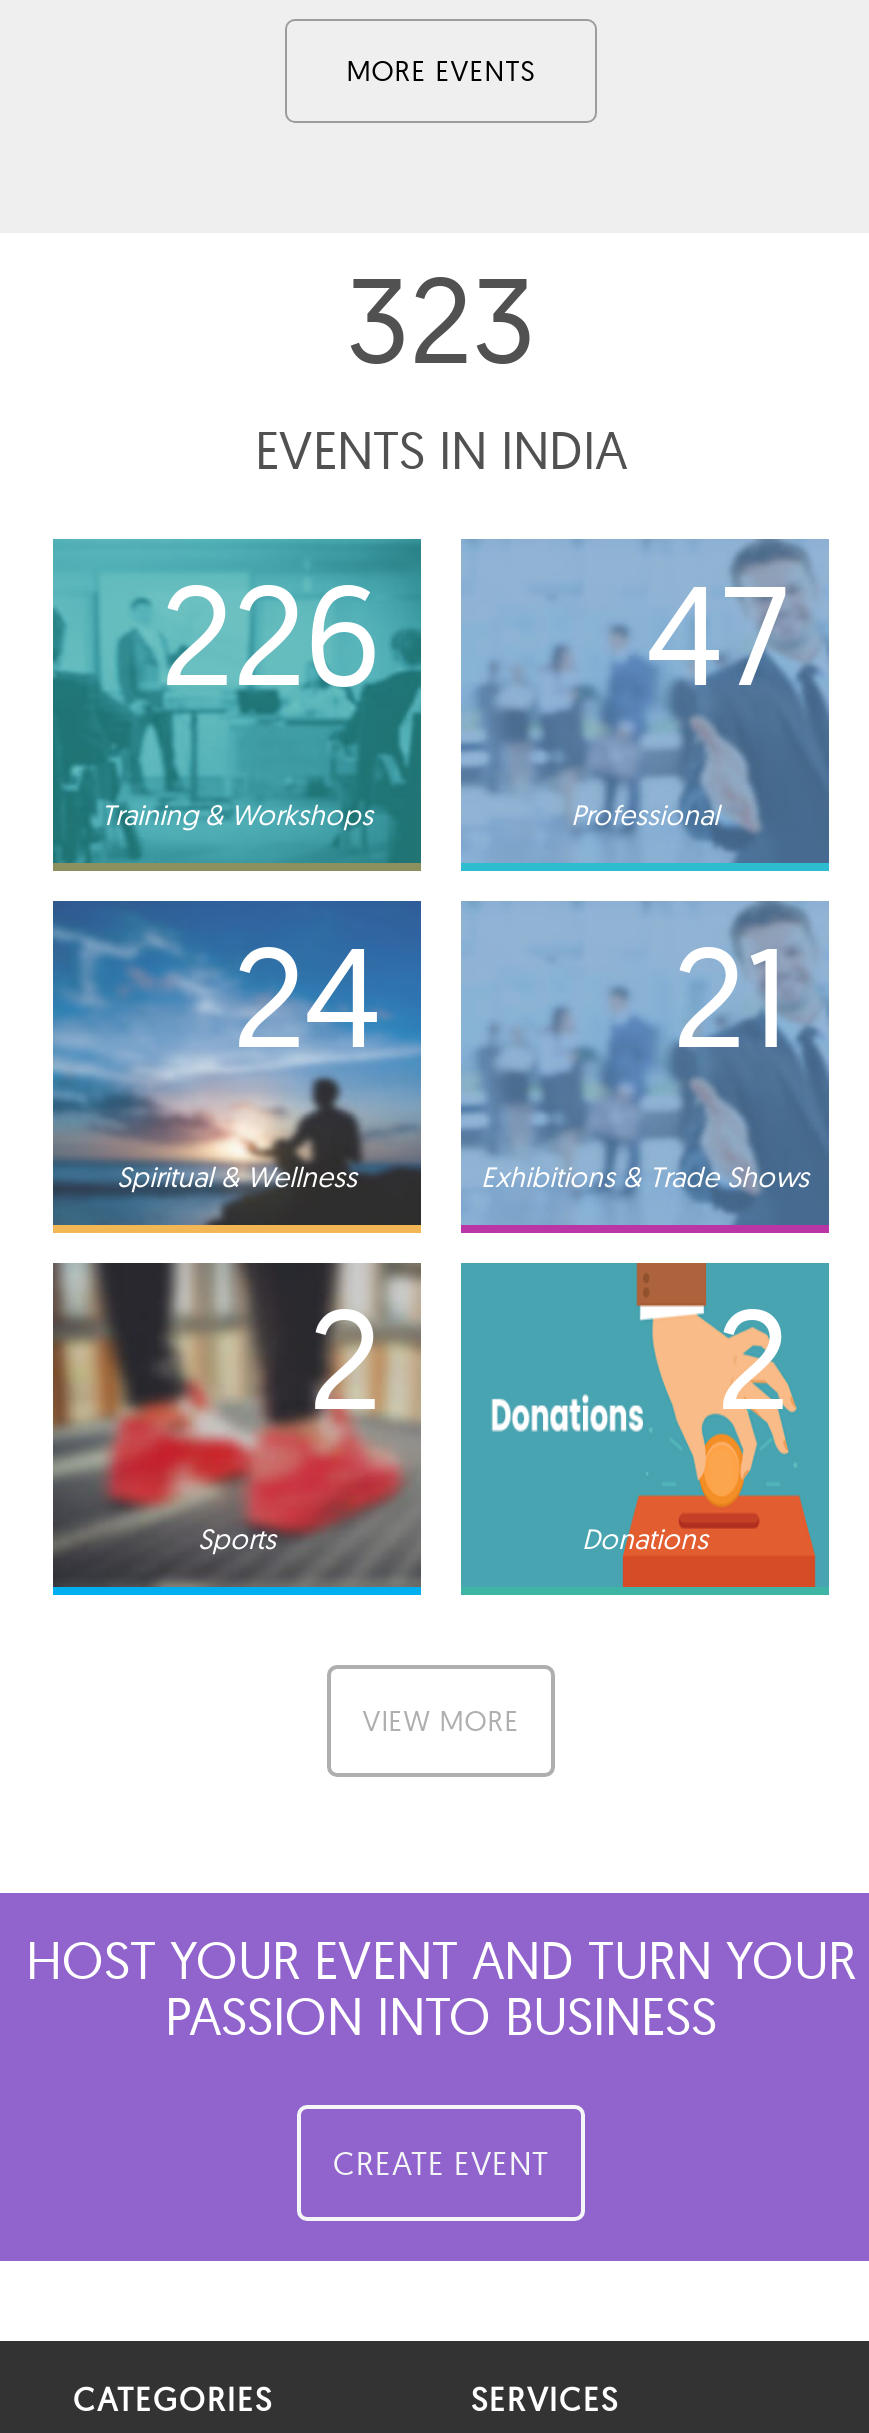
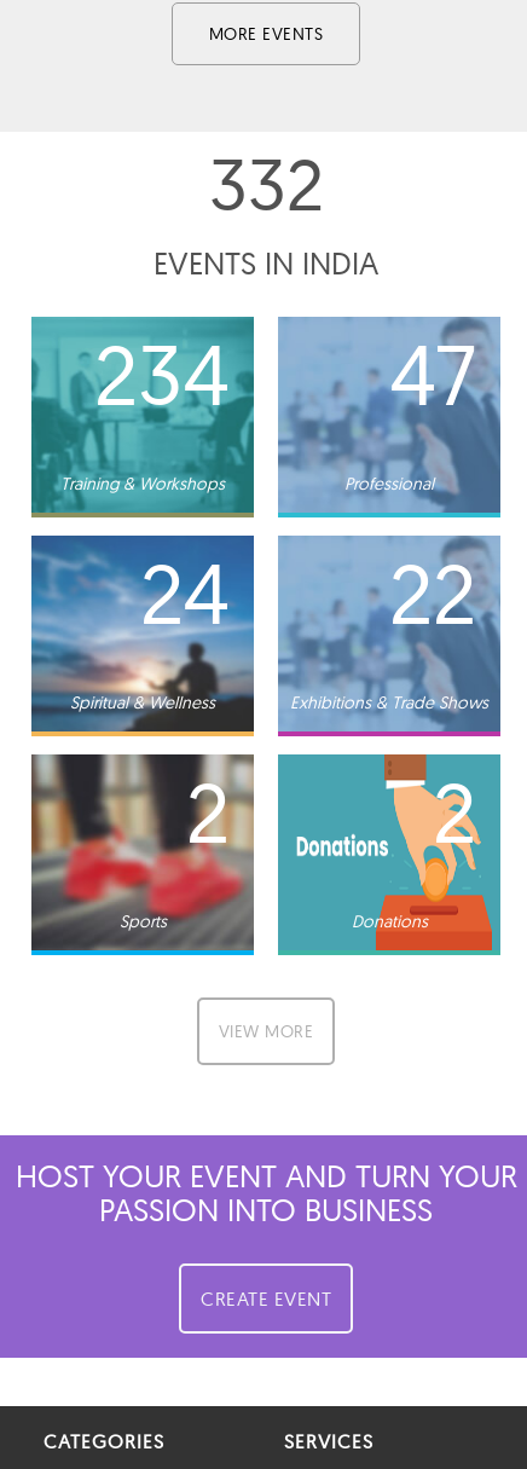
- 323
+ 332

- 226 47
+ 234 47

- 24 21
+ 24 22
